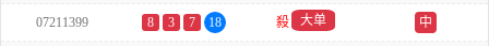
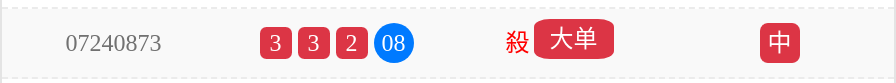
- 07211399
- 8
+ 07240873

- 7
- 18
+ 3
+ 2
+ 08
